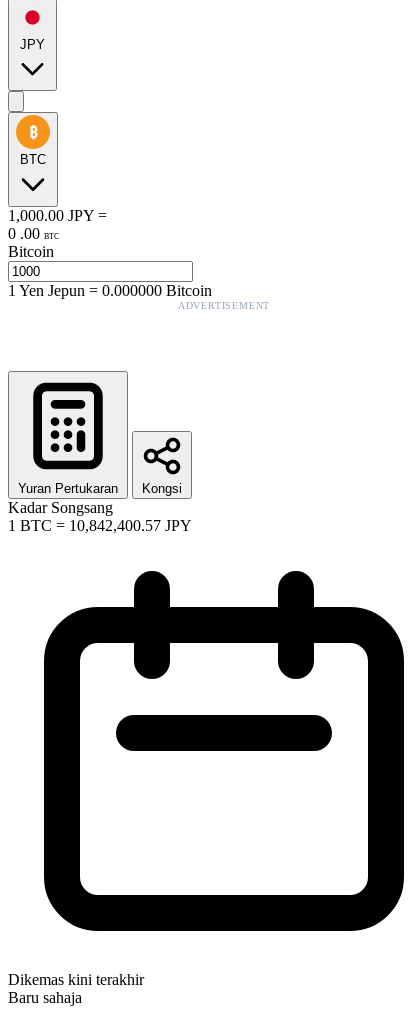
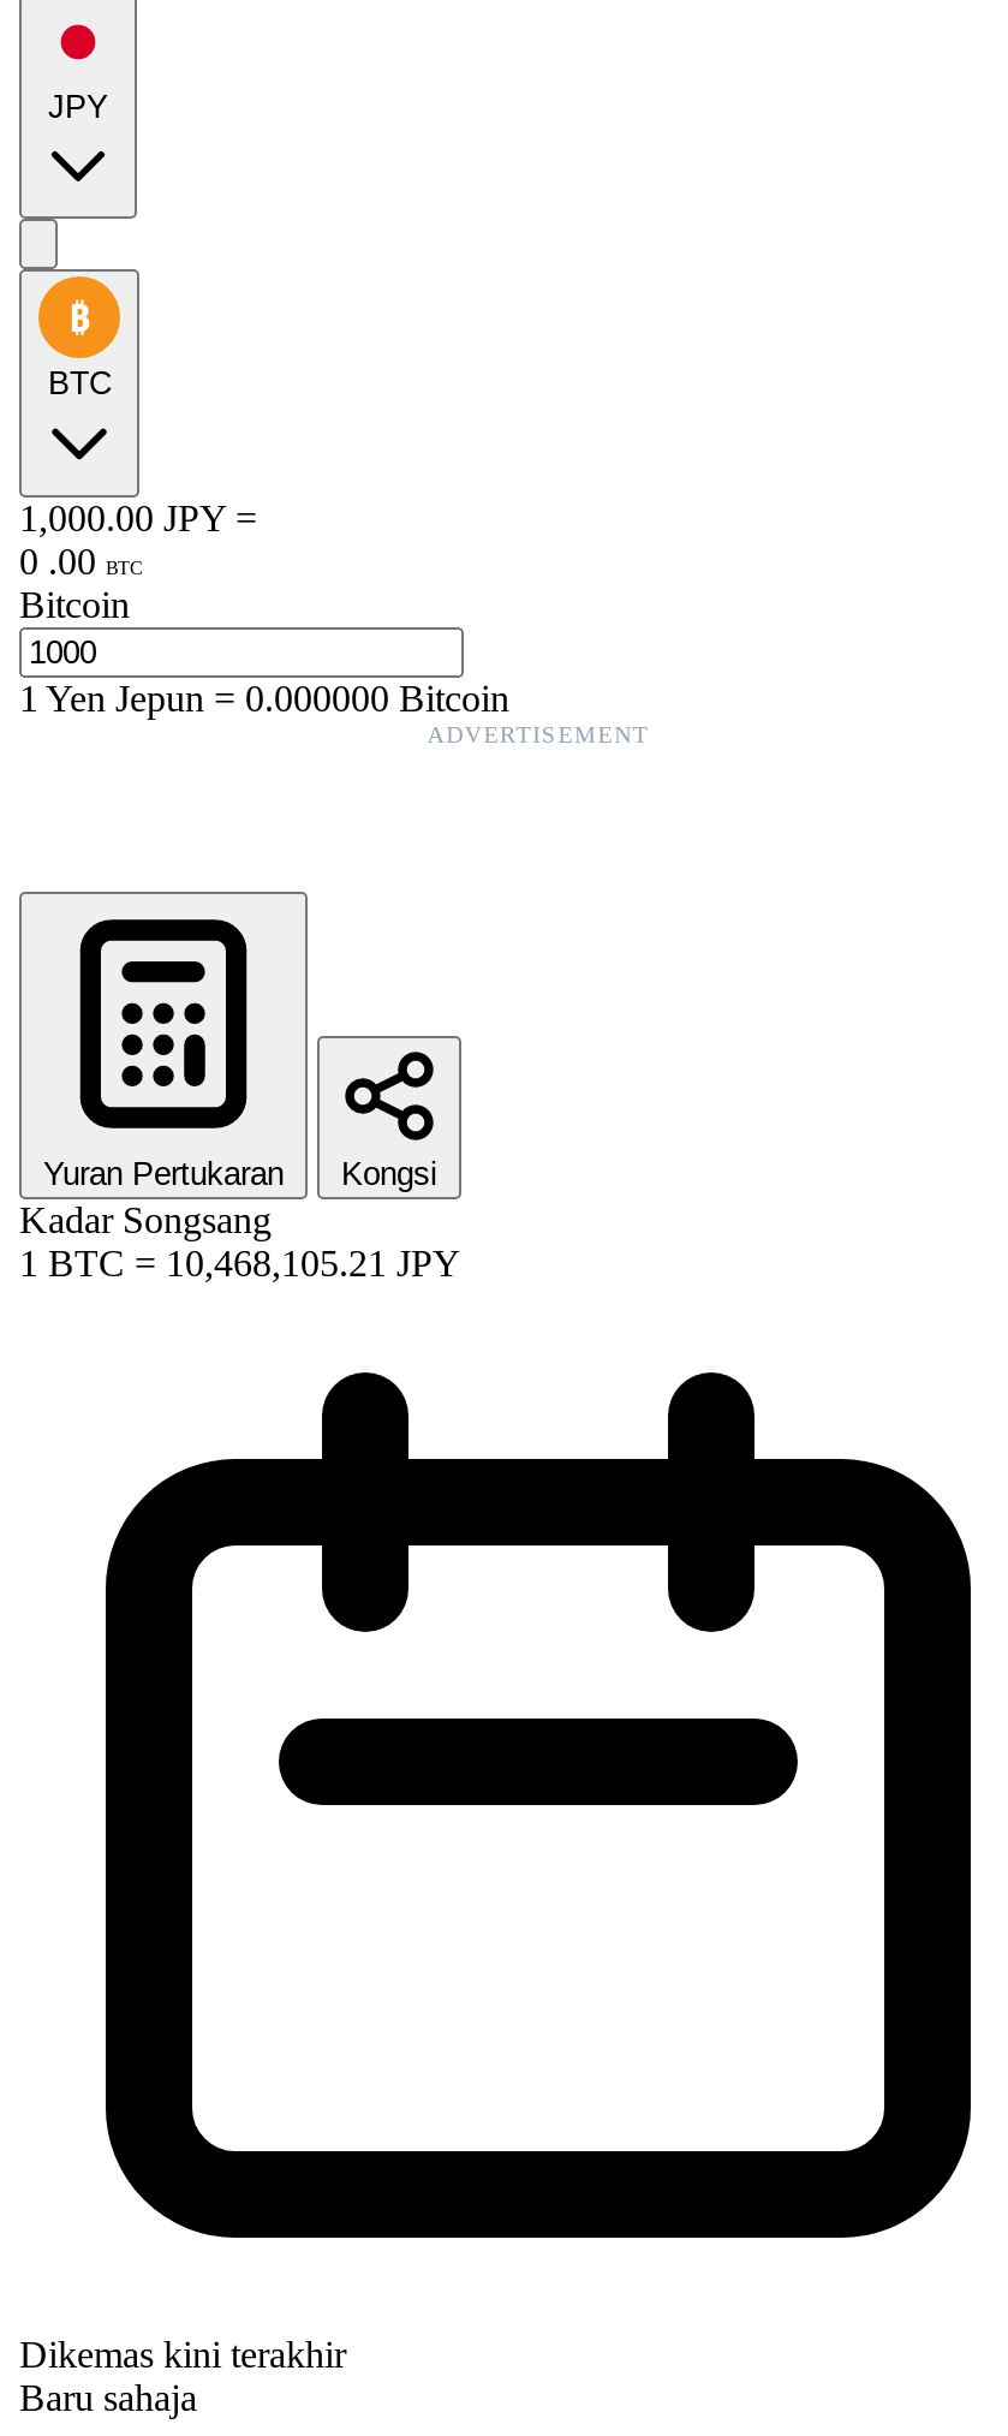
- 1 BTC = 10,842,400.57 JPY
+ 1 BTC = 10,468,105.21 JPY
